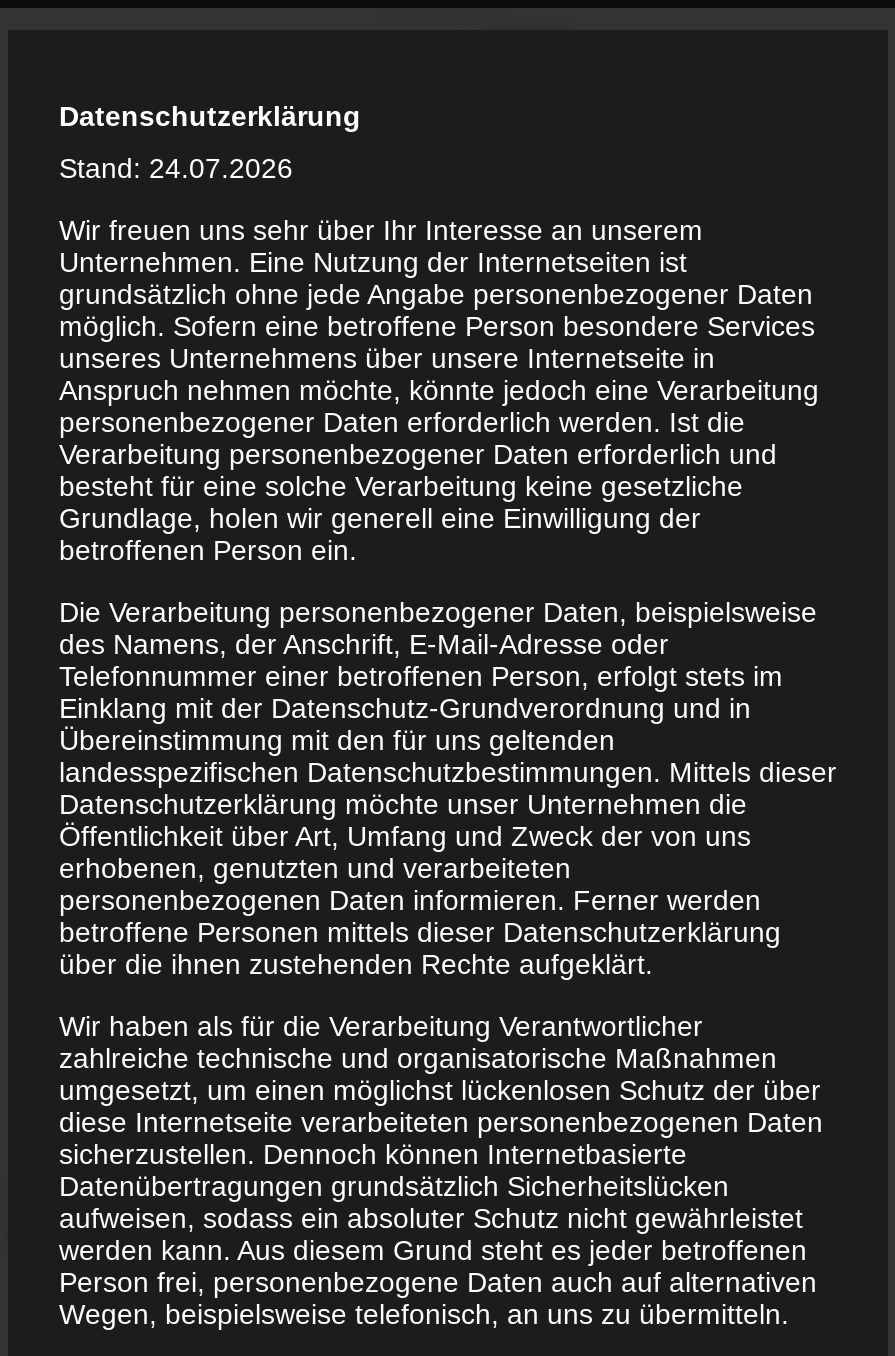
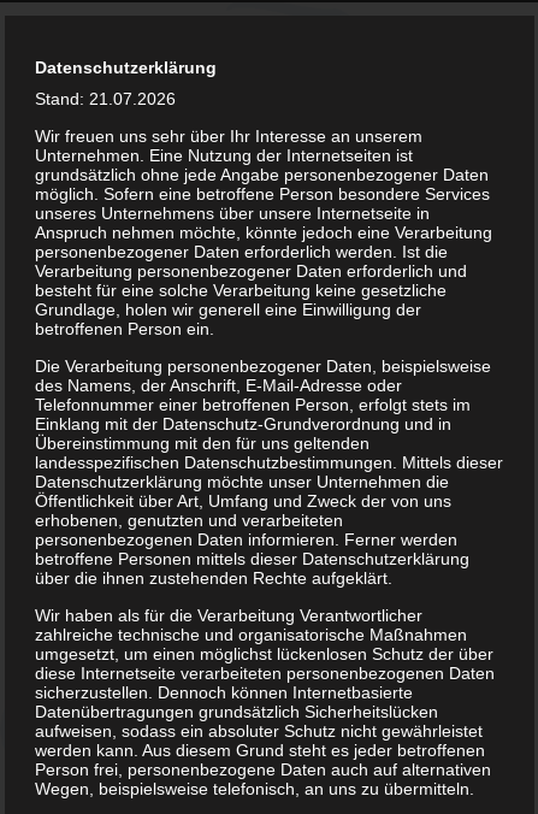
- Stand: 24.07.2026
+ Stand: 21.07.2026
